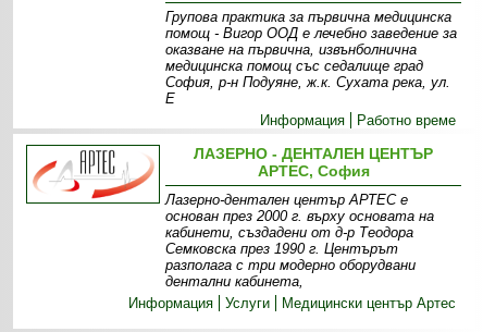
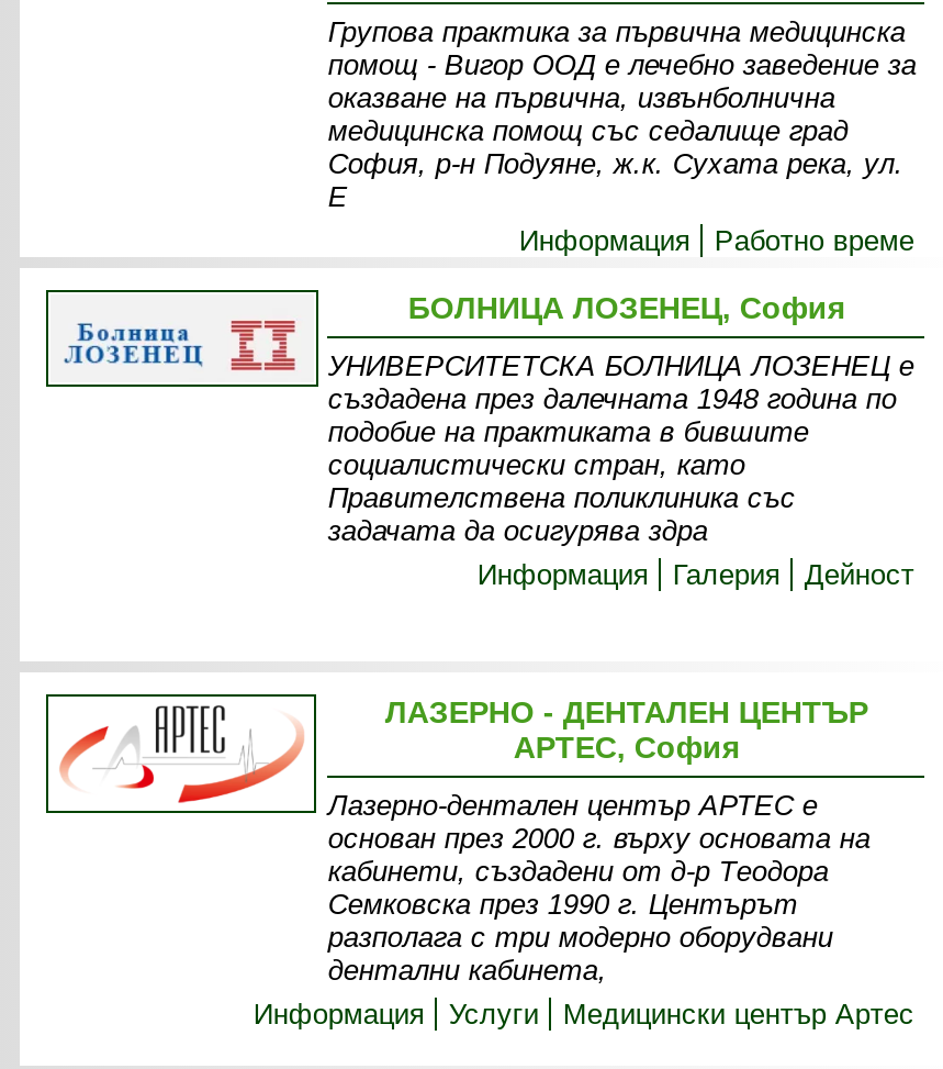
+ [image]
+ БОЛНИЦА ЛОЗЕНЕЦ, София
+ УНИВЕРСИТЕТСКА БОЛНИЦА ЛОЗЕНЕЦ е
+ създадена през далечната 1948 година по
+ подобие на практиката в бившите
+ социалистически стран, като
+ Правителствена поликлиника със
+ задачата да осигурява здра
+ Информация
+ Галерия
+ Дейност
